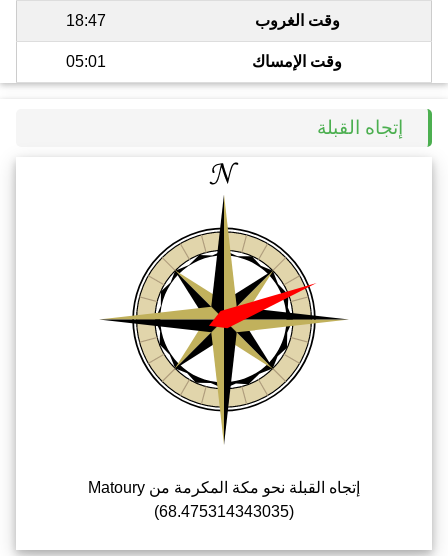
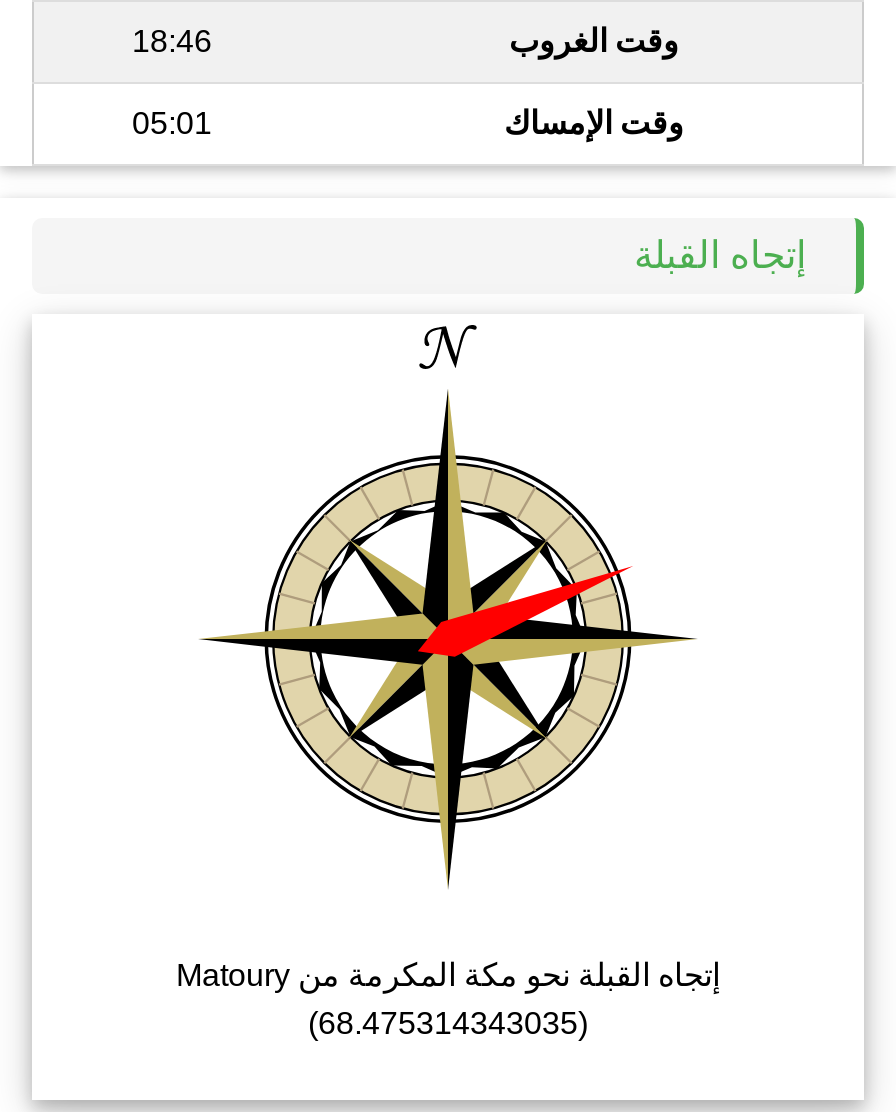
- 18:47
+ 18:46
